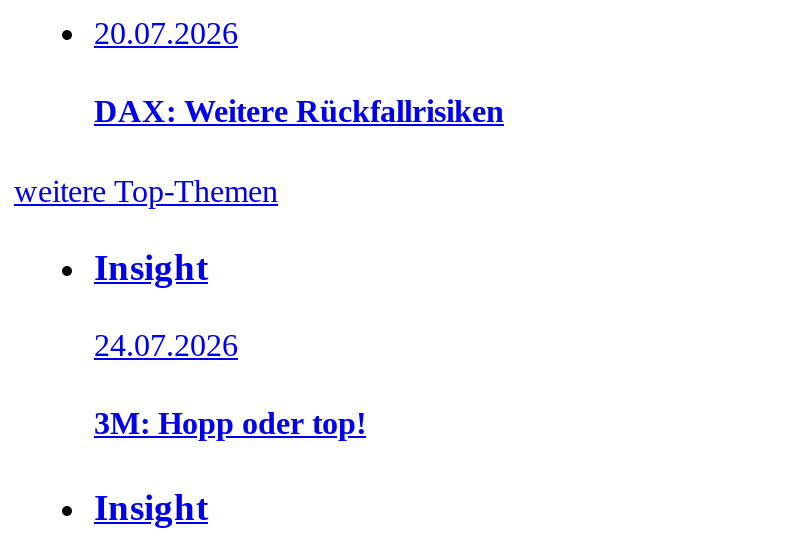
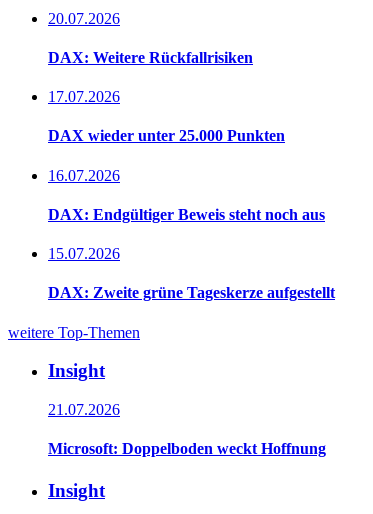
+ 17.07.2026
+ DAX wieder unter 25.000 Punkten
+ 16.07.2026
+ DAX: Endgültiger Beweis steht noch aus
+ 15.07.2026
+ DAX: Zweite grüne Tageskerze aufgestellt

- 24.07.2026
+ 21.07.2026

- 3M: Hopp oder top!
+ Microsoft: Doppelboden weckt Hoffnung
